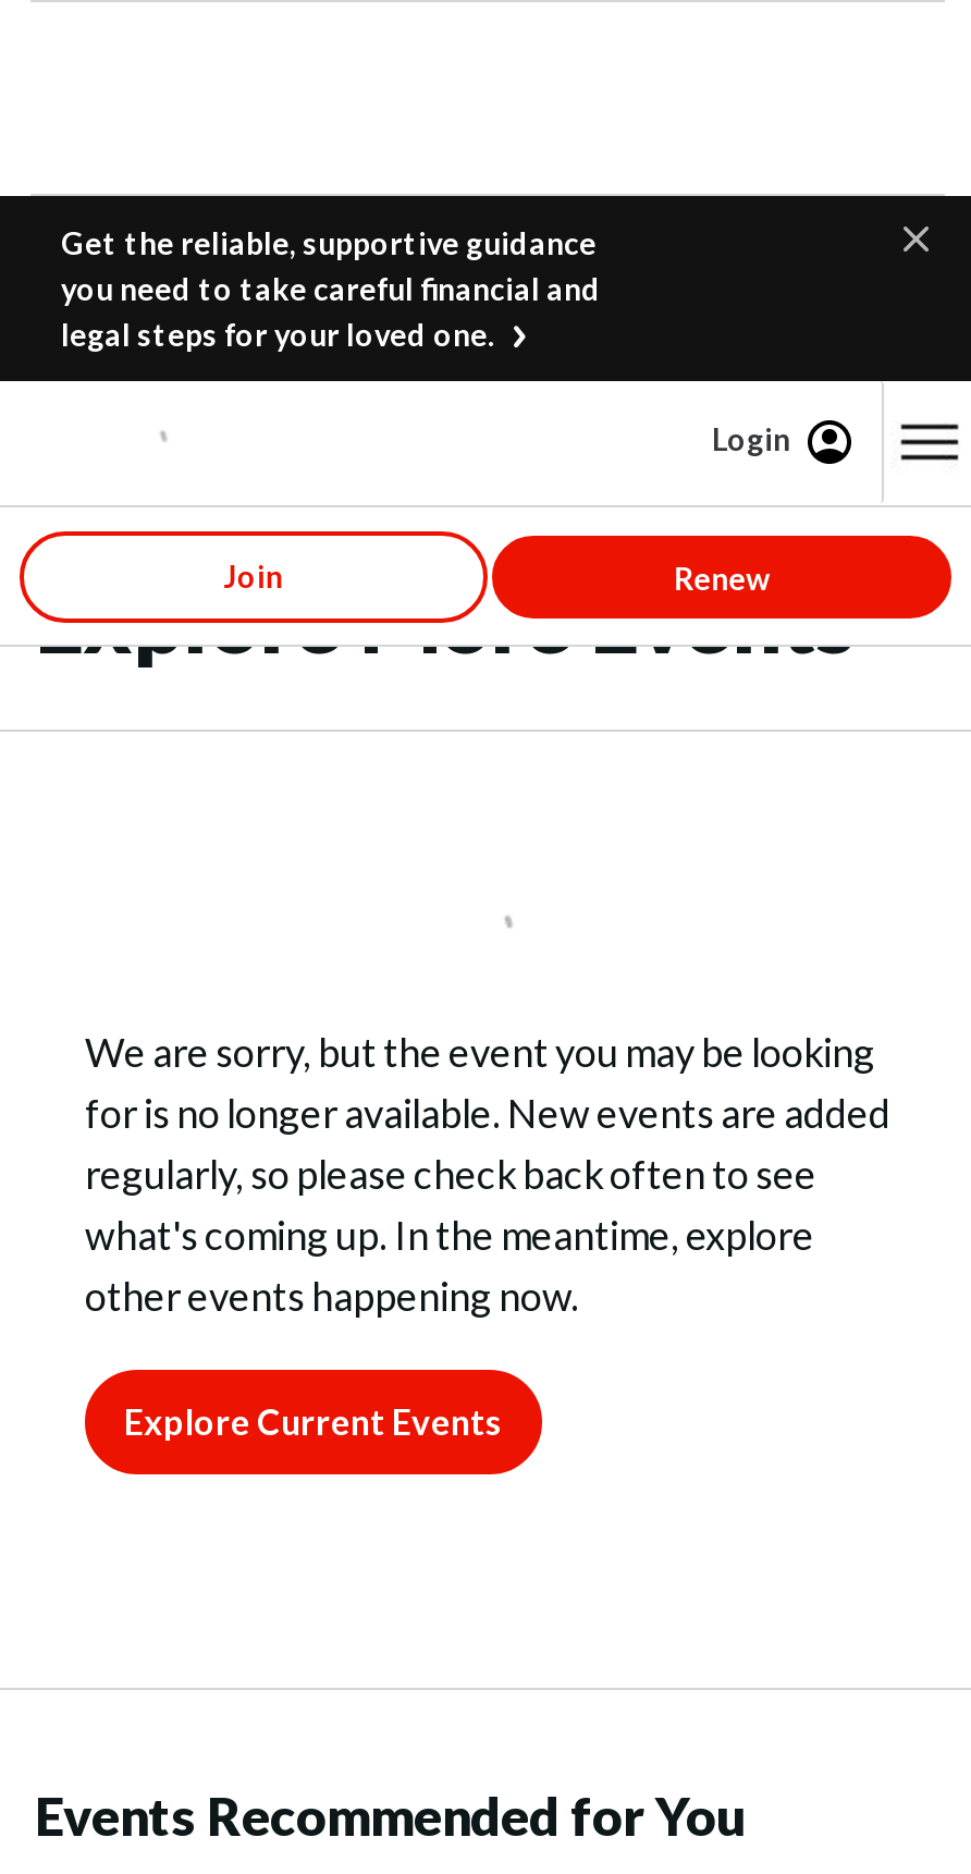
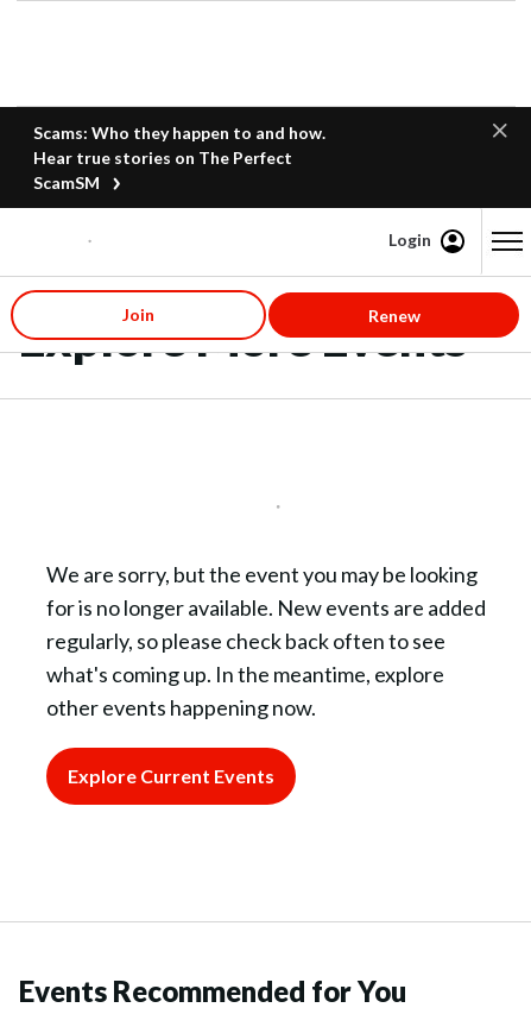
- Get the reliable, supportive guidance
- you need to take careful financial and
- legal steps for your loved one.
+ Scams: Who they happen to and how.
+ Hear true stories on The Perfect
+ ScamSM
